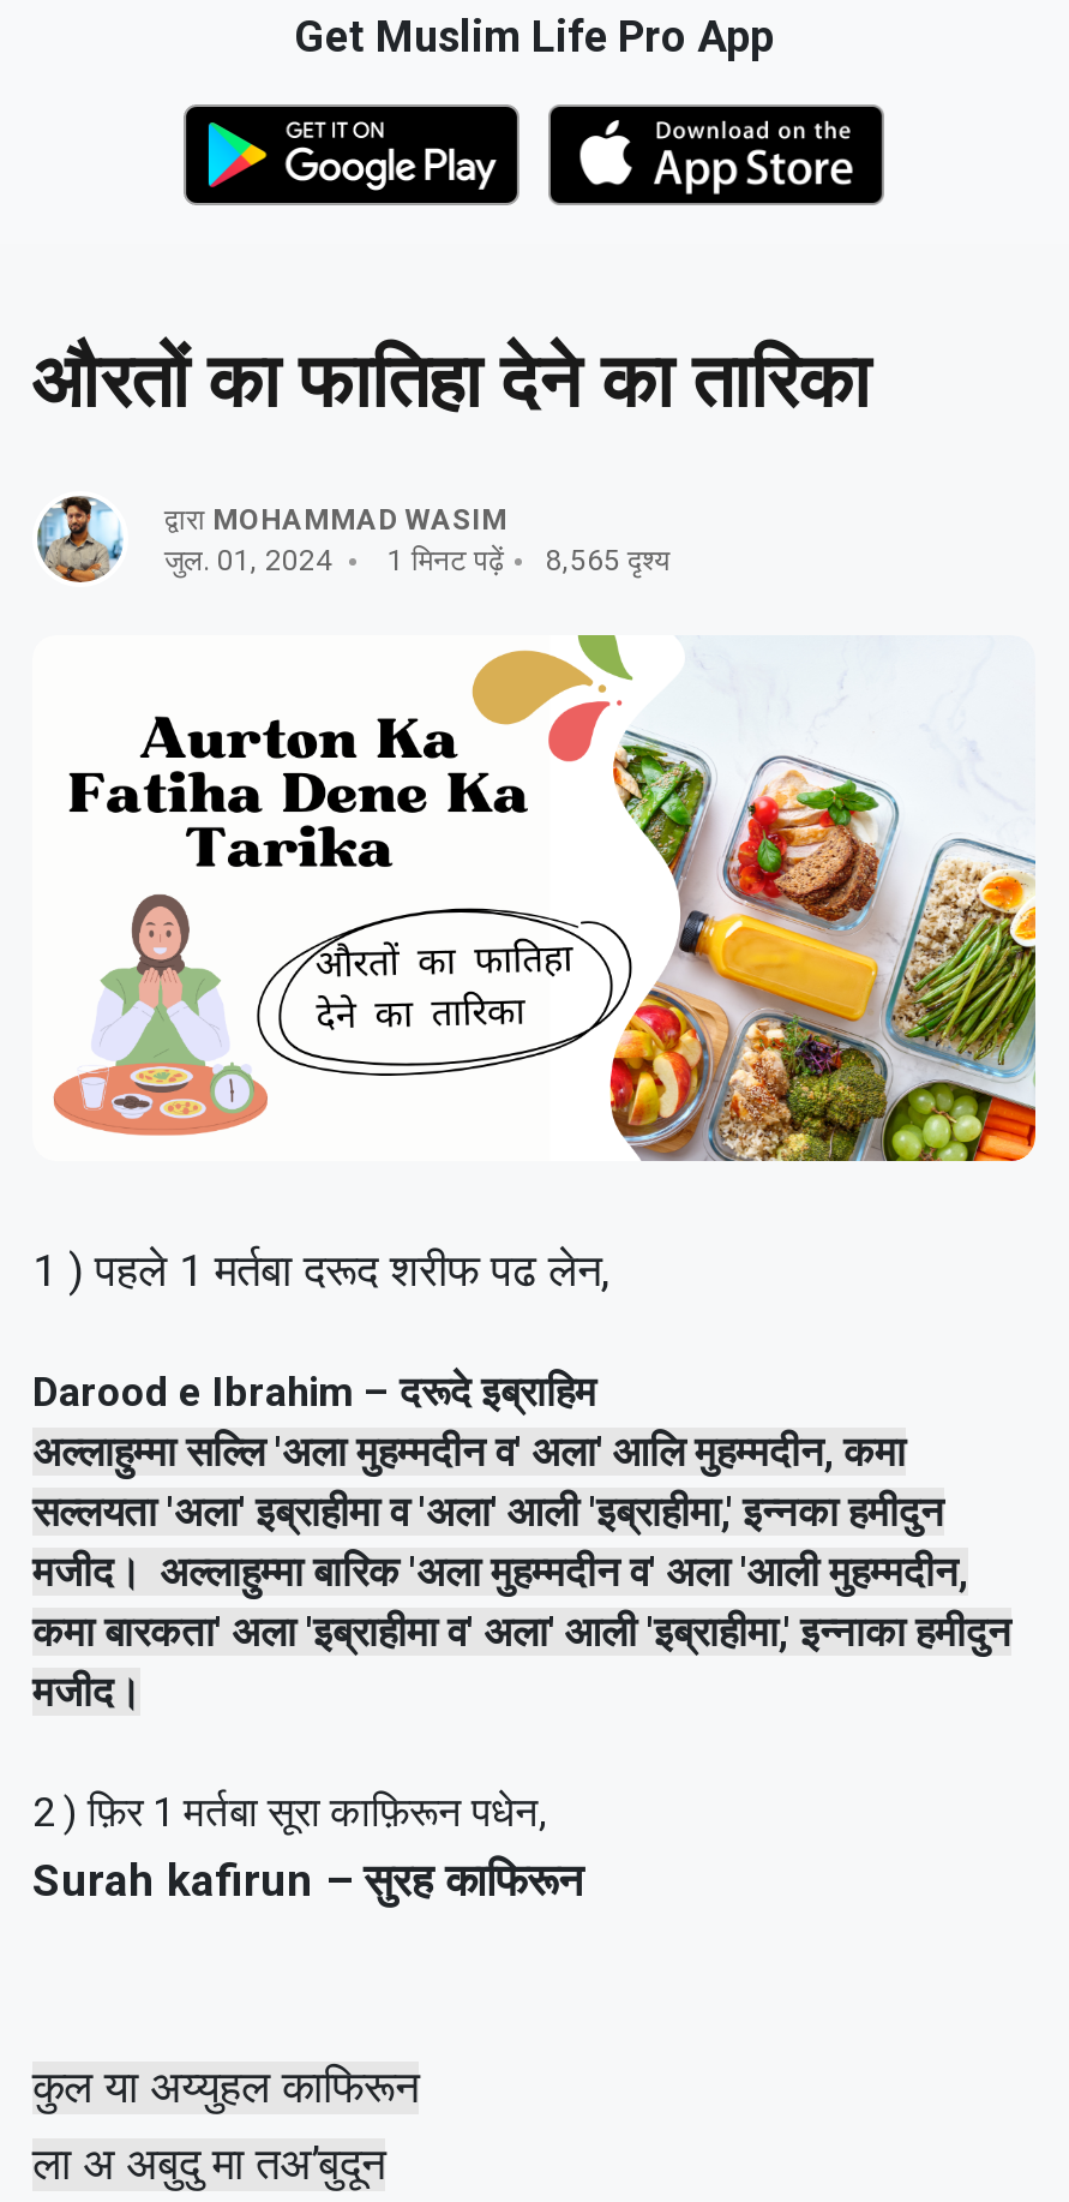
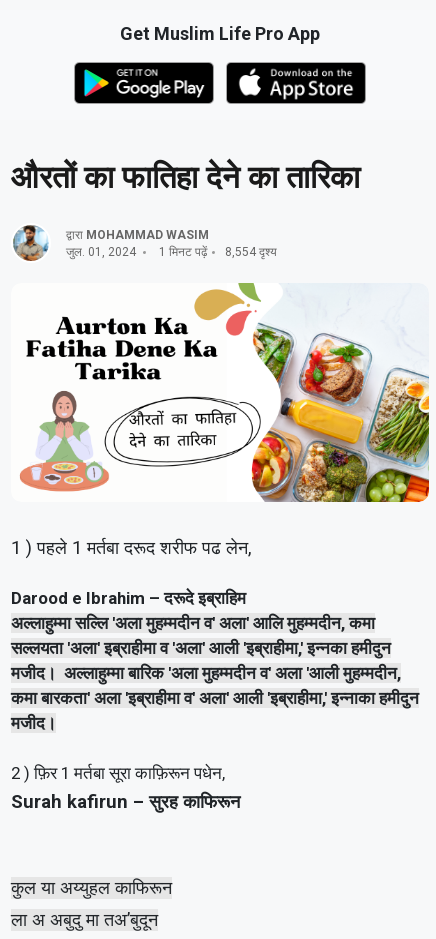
- जुल. 01, 2024 1 मिनट पढ़ें 8,565 दृश्य
+ जुल. 01, 2024 1 मिनट पढ़ें 8,554 दृश्य
